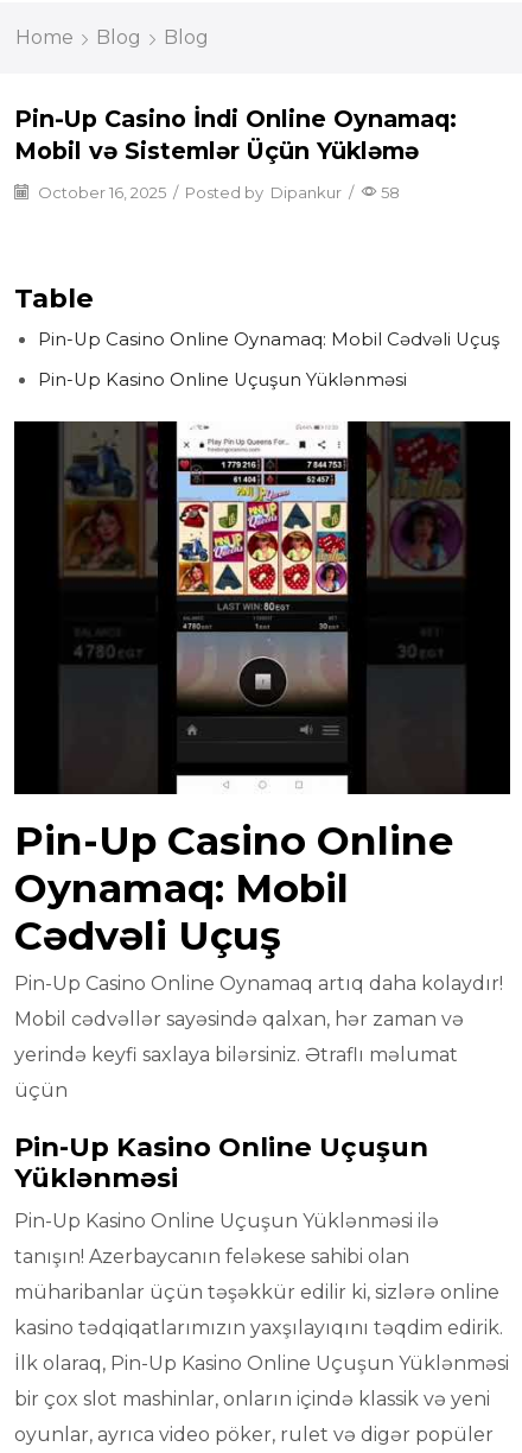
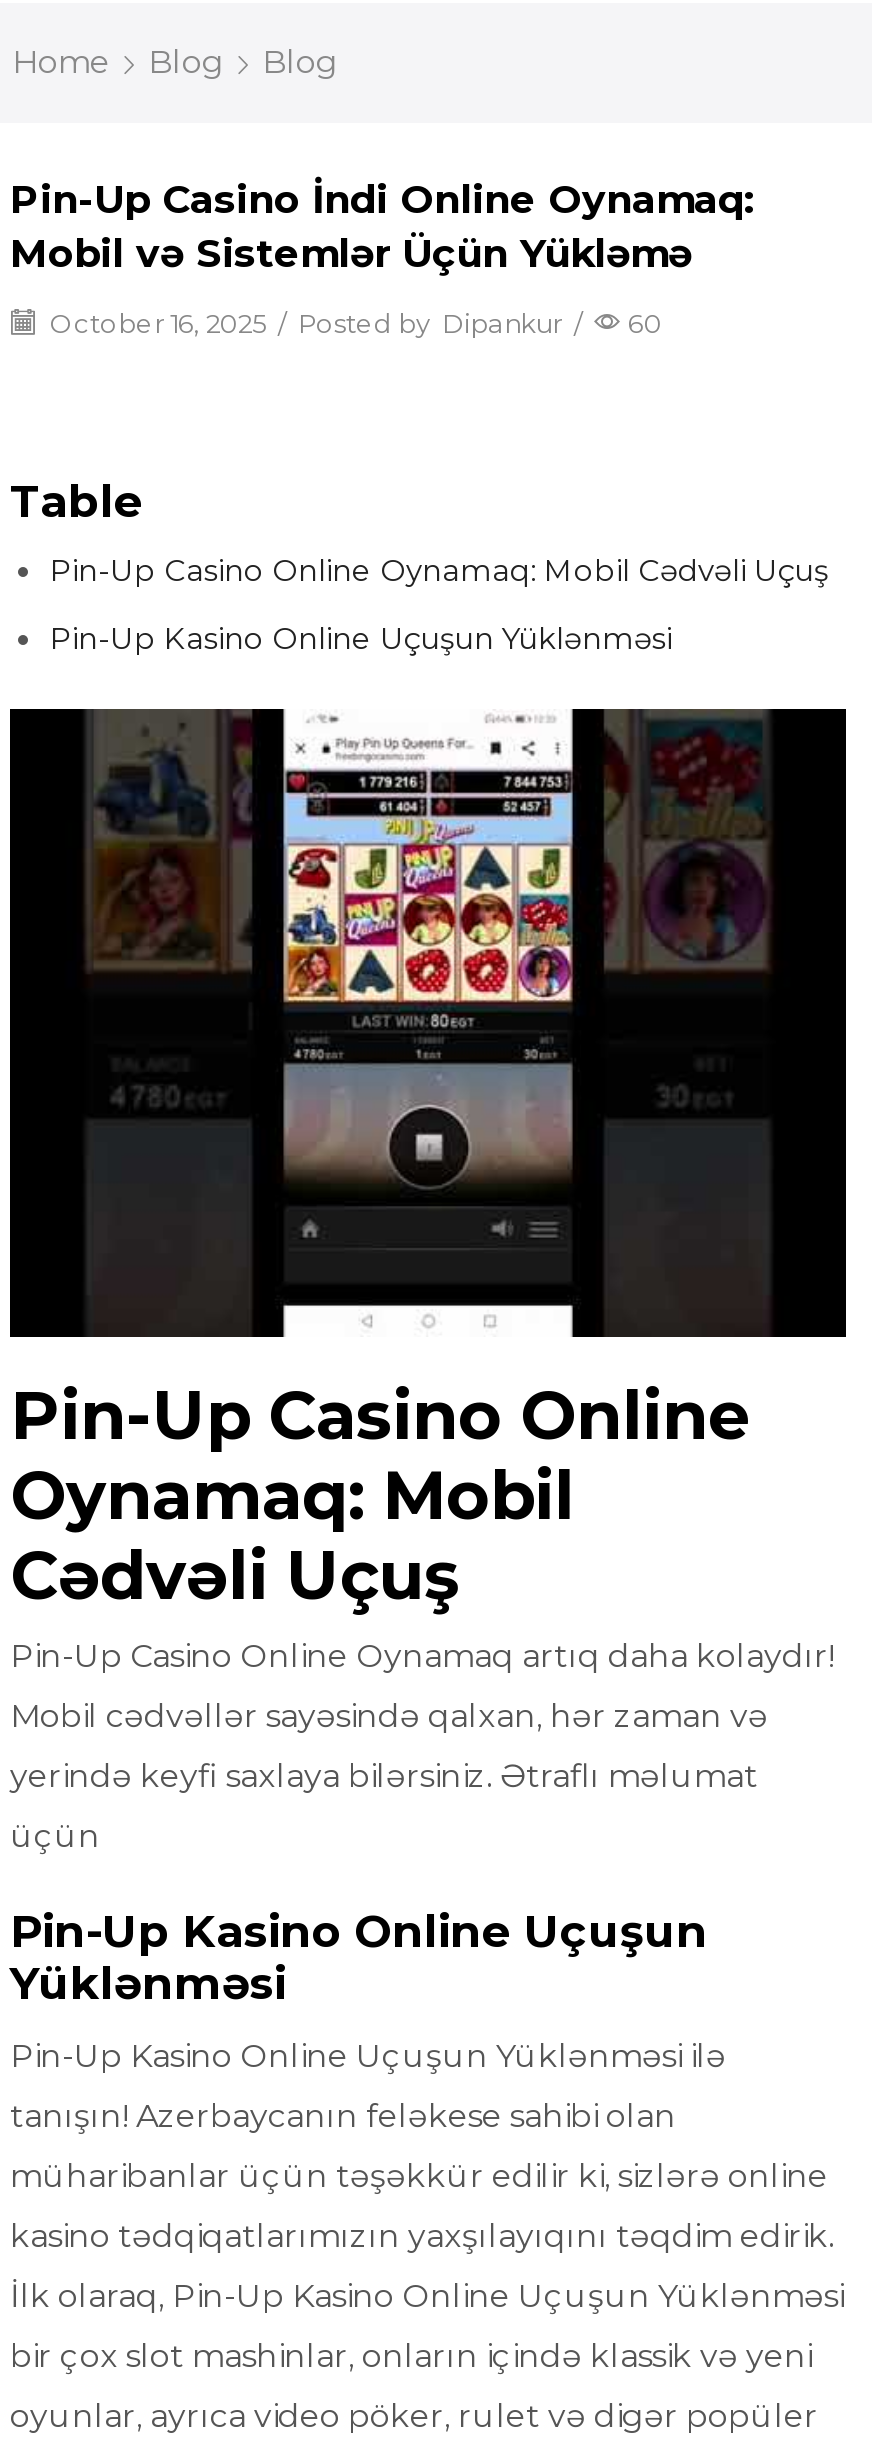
- October 16, 2025 / Posted by Dipankur / 58
+ October 16, 2025 / Posted by Dipankur / 60
